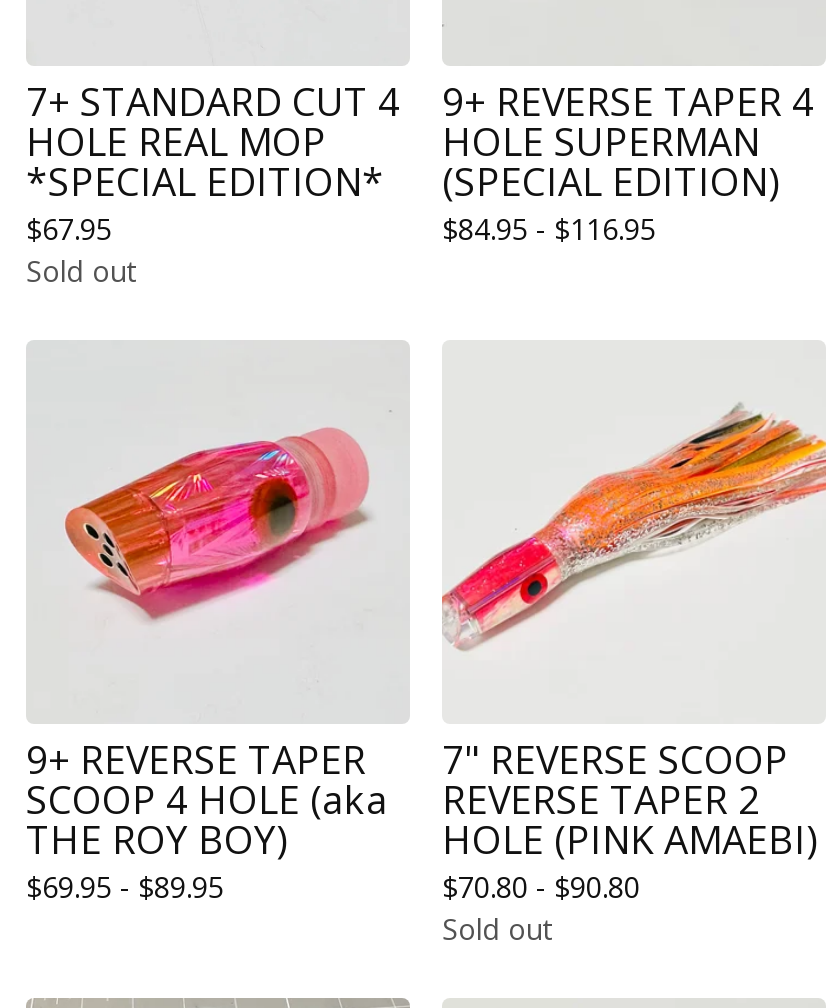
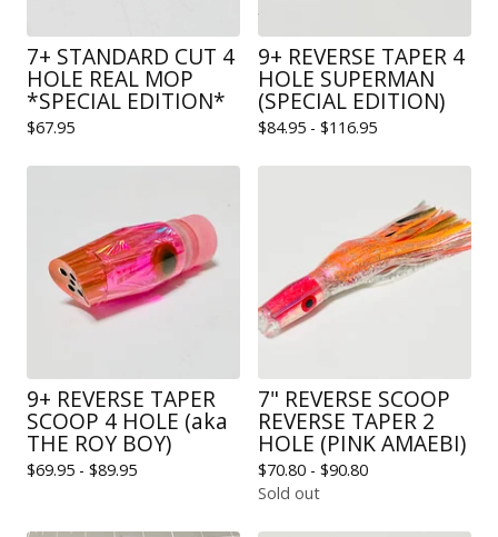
- Sold out
